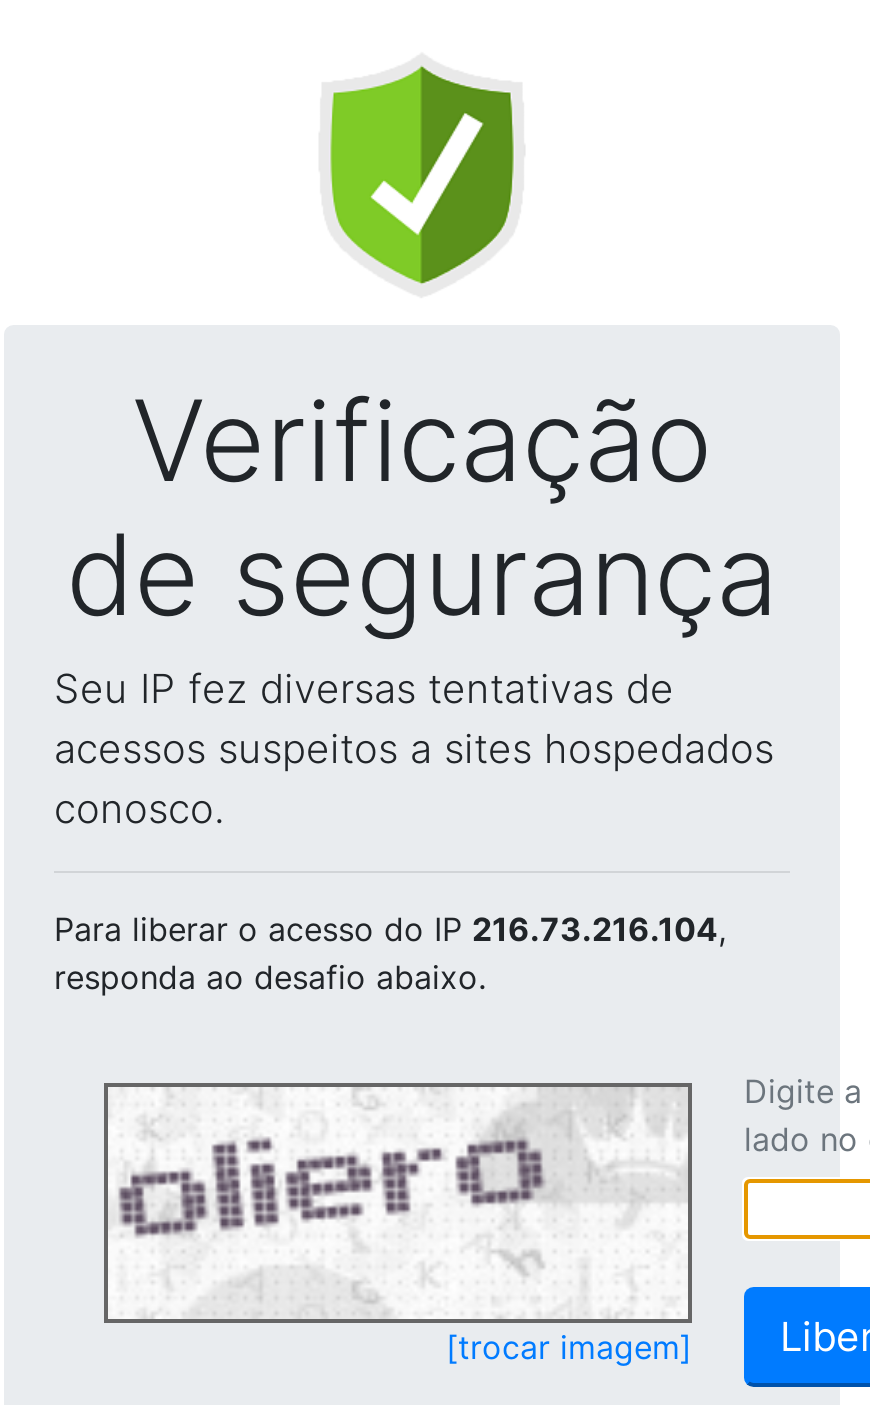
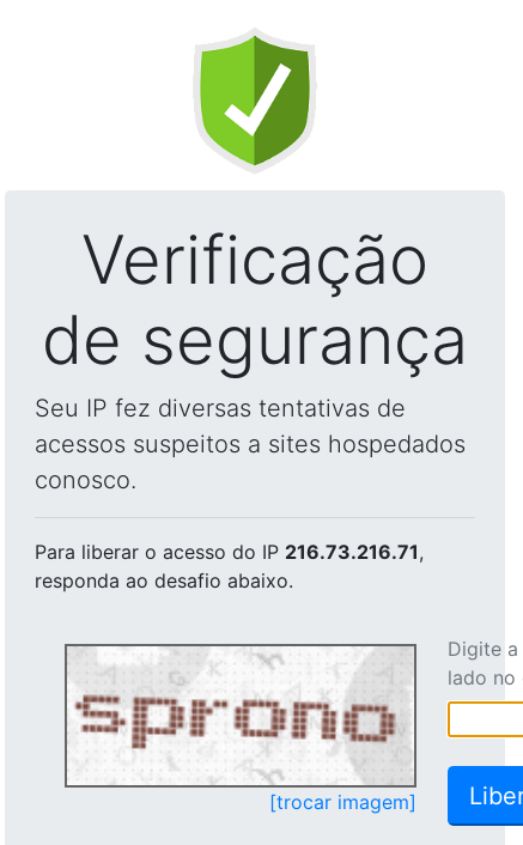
- Para liberar o acesso do IP 216.73.216.104,
+ Para liberar o acesso do IP 216.73.216.71,

- [image]
+ [image]
